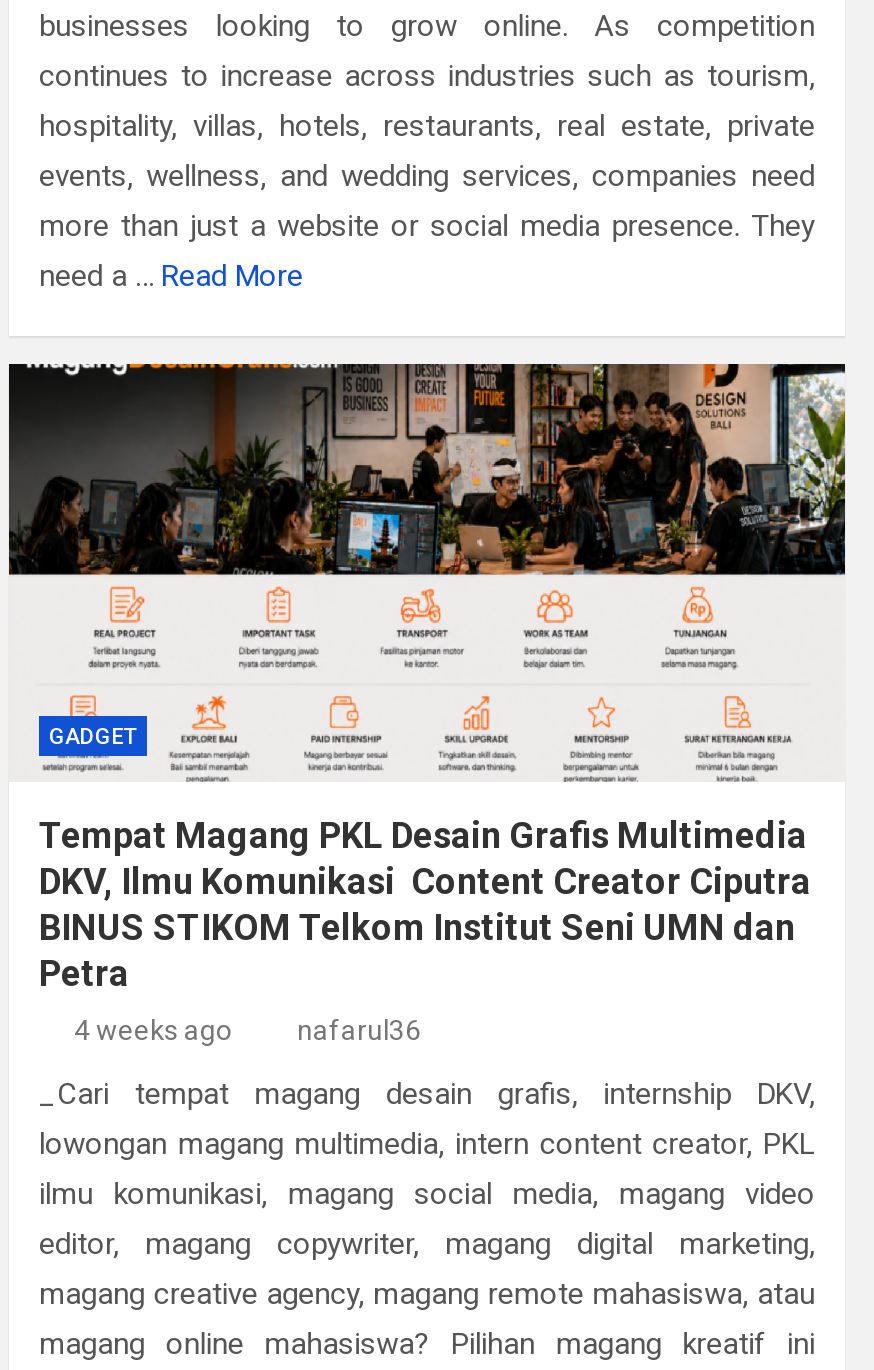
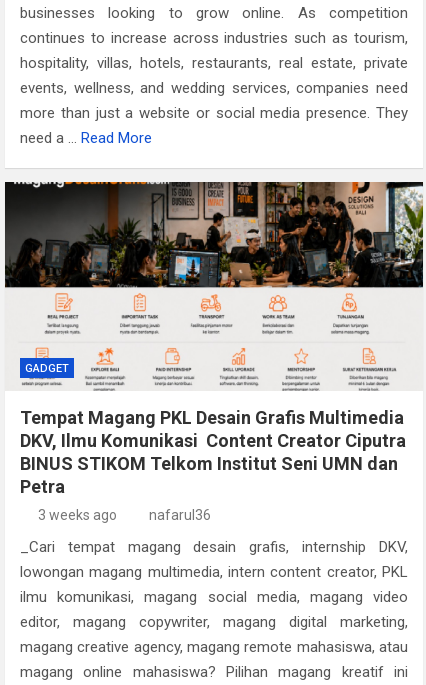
- 4 weeks ago
+ 3 weeks ago
